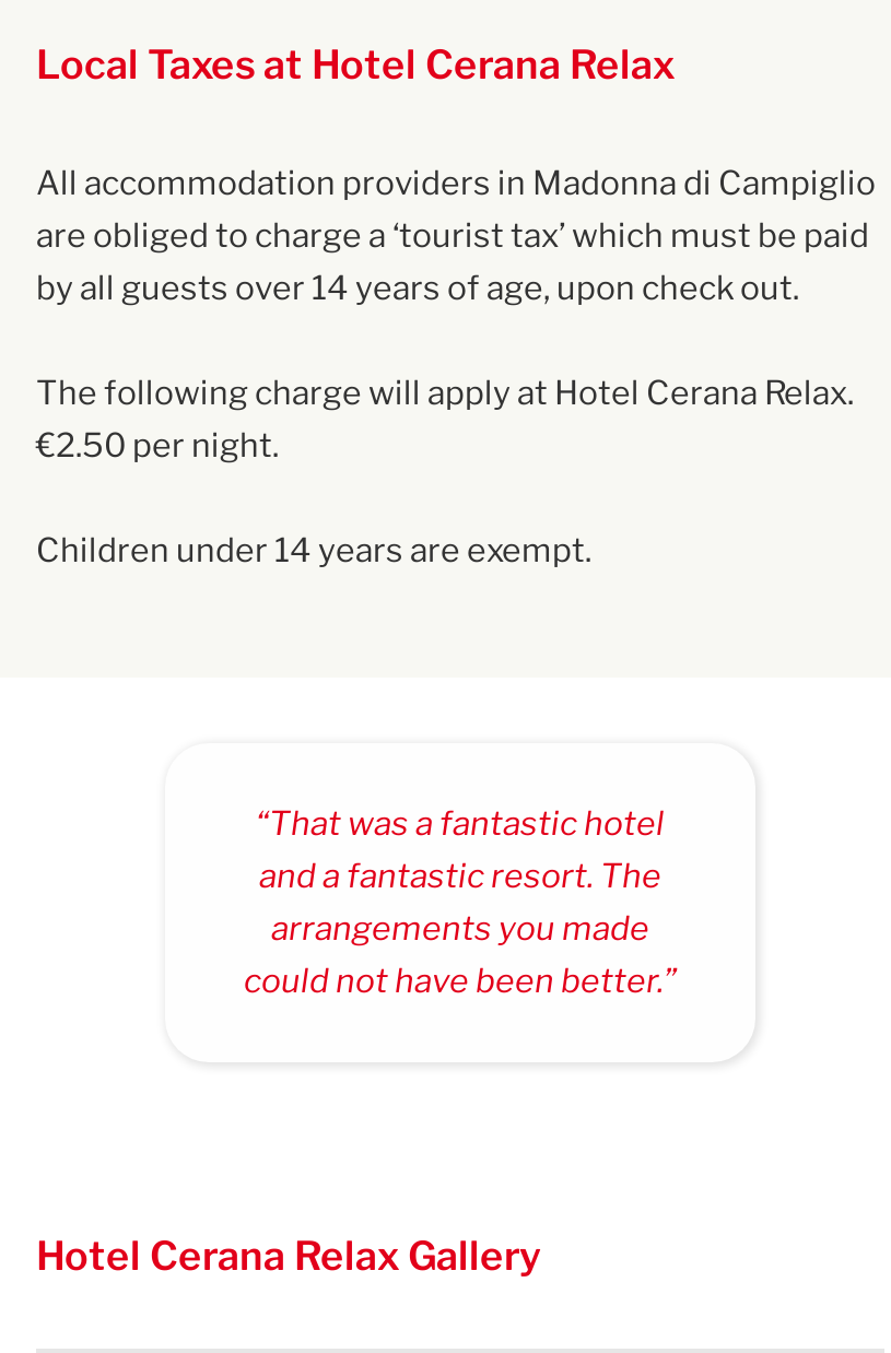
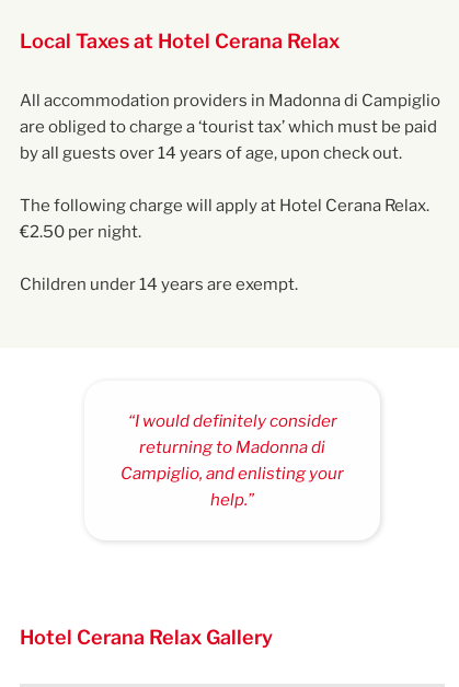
- “That was a fantastic hotel
- and a fantastic resort. The
- arrangements you made
- could not have been better.”
+ “I would definitely consider
+ returning to Madonna di
+ Campiglio, and enlisting your
+ help.”
